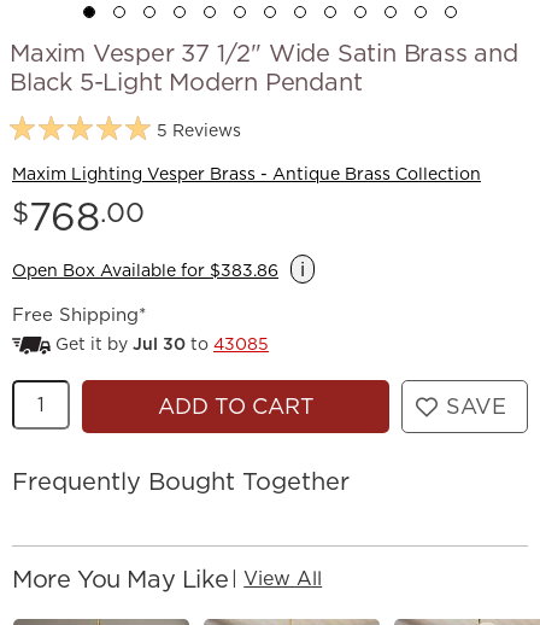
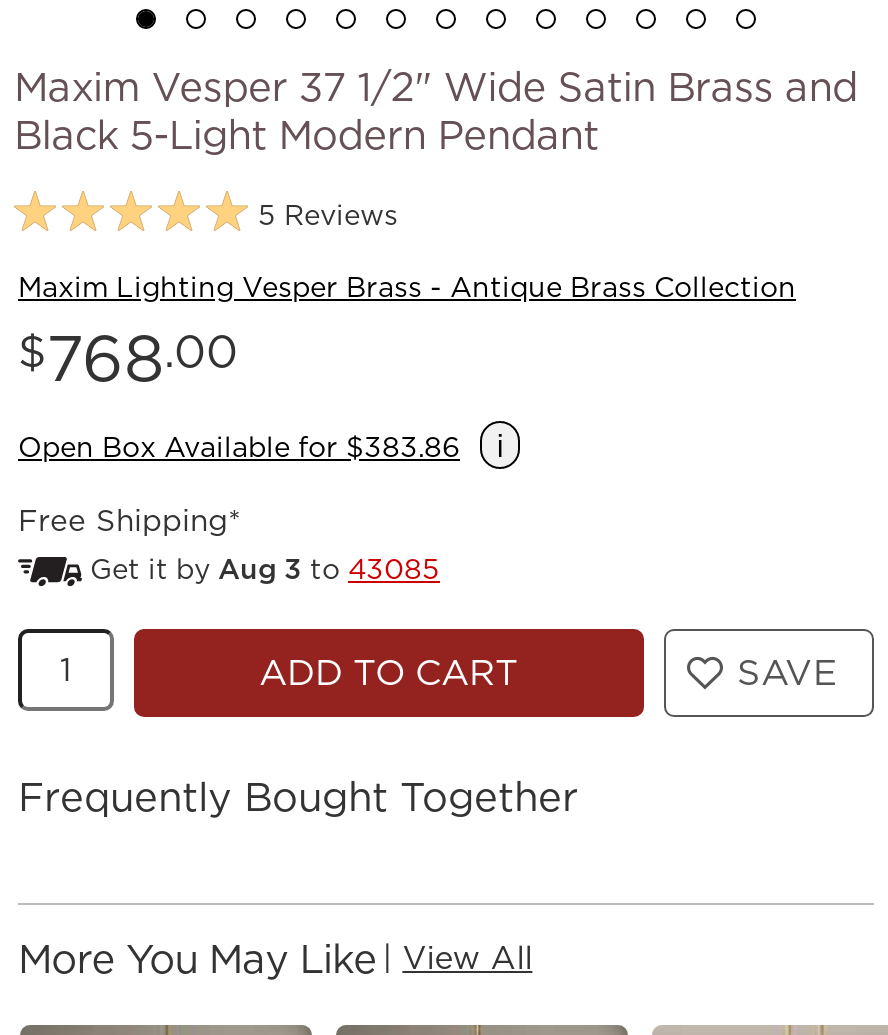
- Get it by Jul 30 to 43085
+ Get it by Aug 3 to 43085
